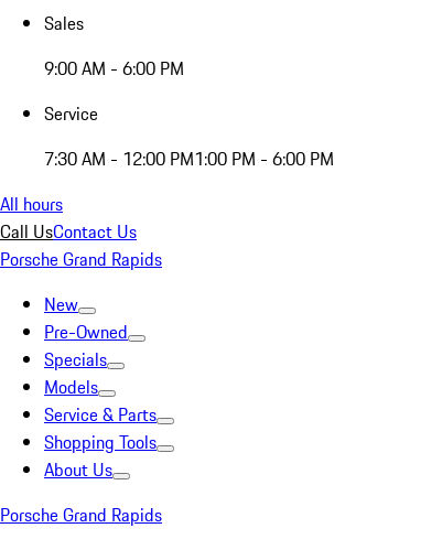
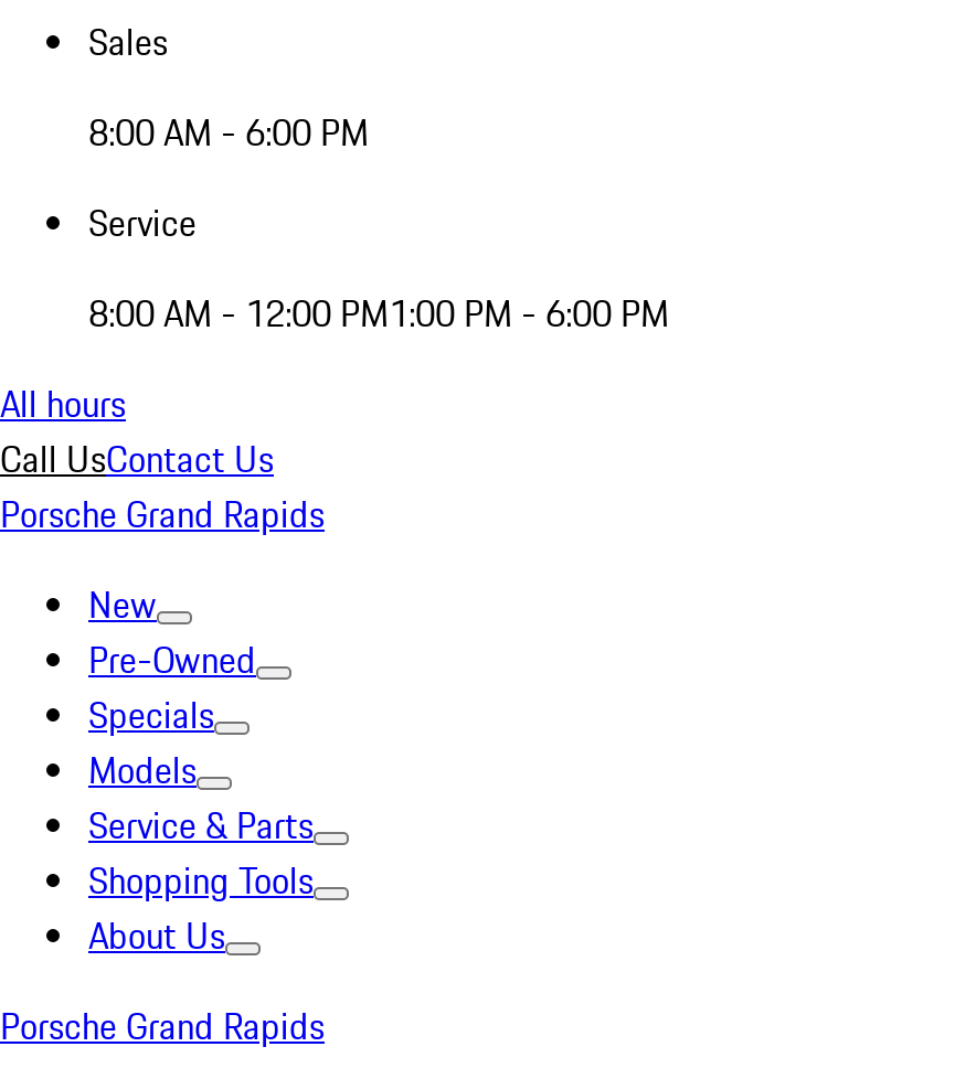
- 9:00 AM - 6:00 PM
+ 8:00 AM - 6:00 PM

- 7:30 AM - 12:00 PM1:00 PM - 6:00 PM
+ 8:00 AM - 12:00 PM1:00 PM - 6:00 PM
